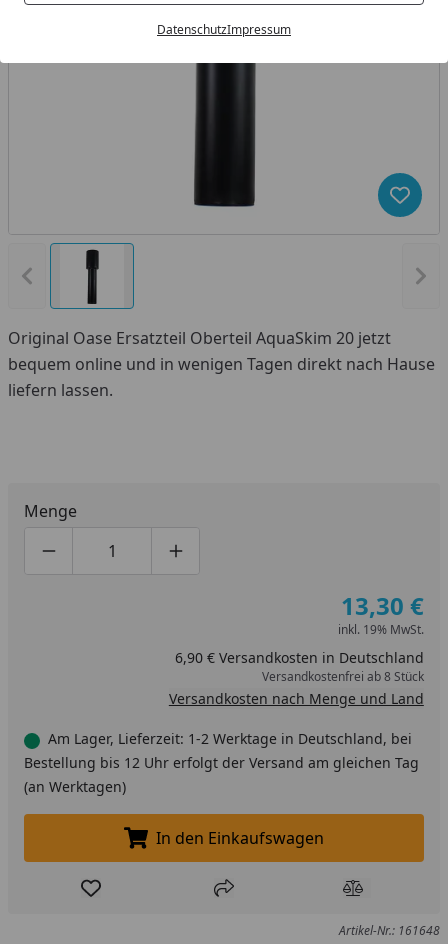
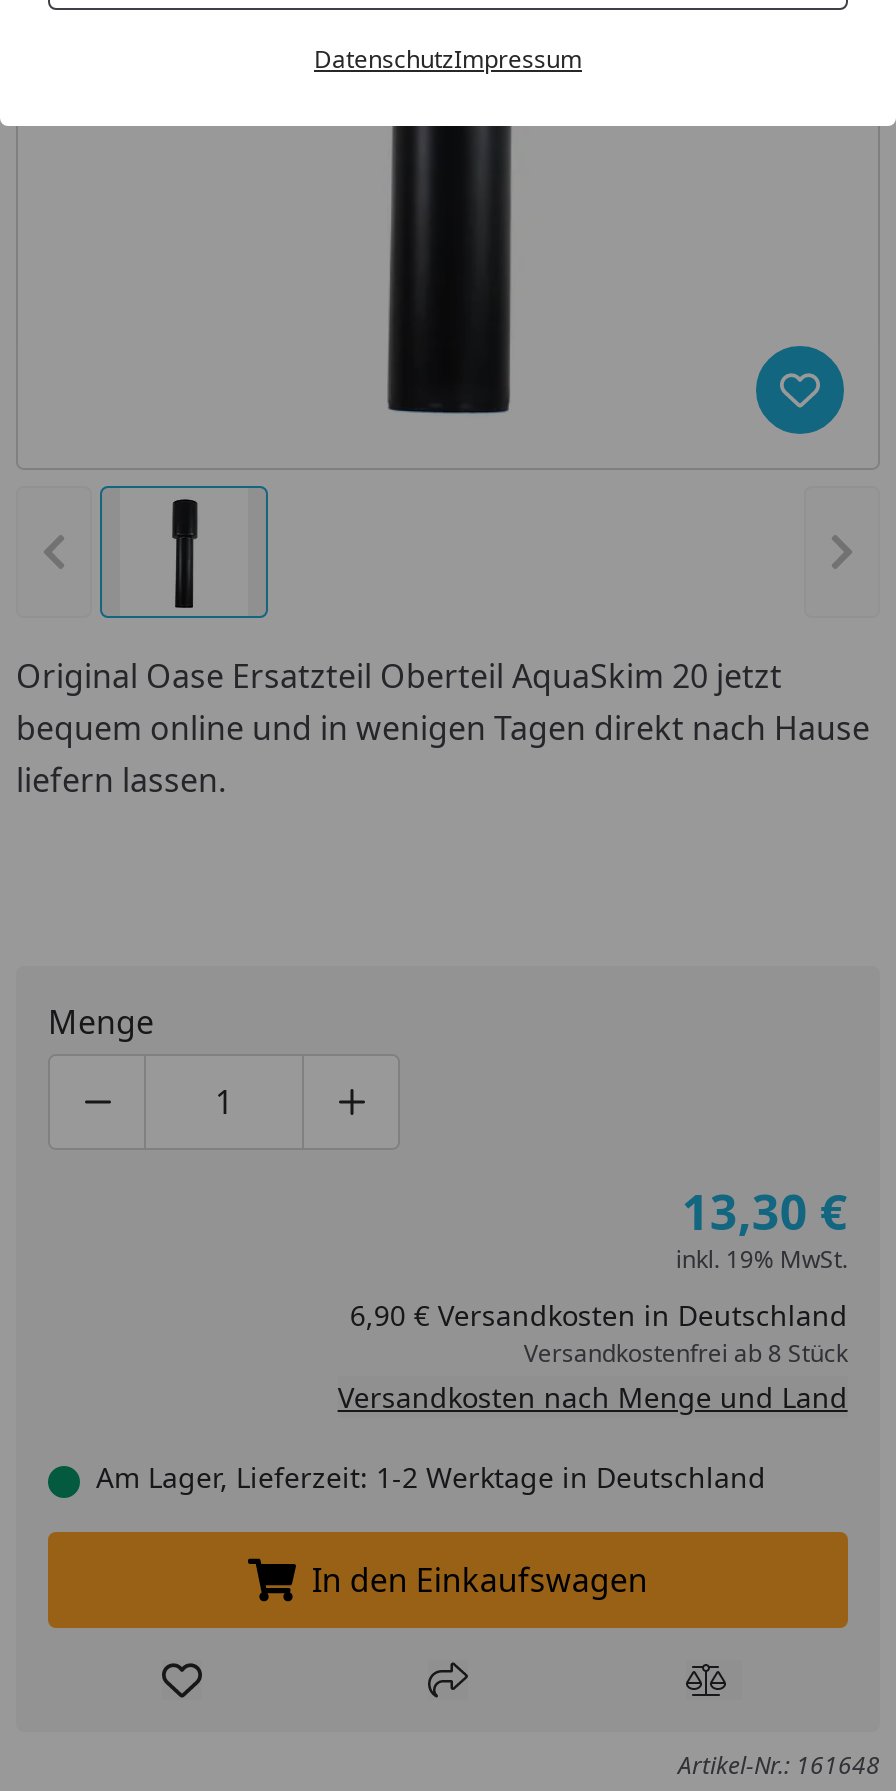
- Am Lager, Lieferzeit: 1-2 Werktage in Deutschland, bei
- Bestellung bis 12 Uhr erfolgt der Versand am gleichen Tag
- (an Werktagen)
+ Am Lager, Lieferzeit: 1-2 Werktage in Deutschland
